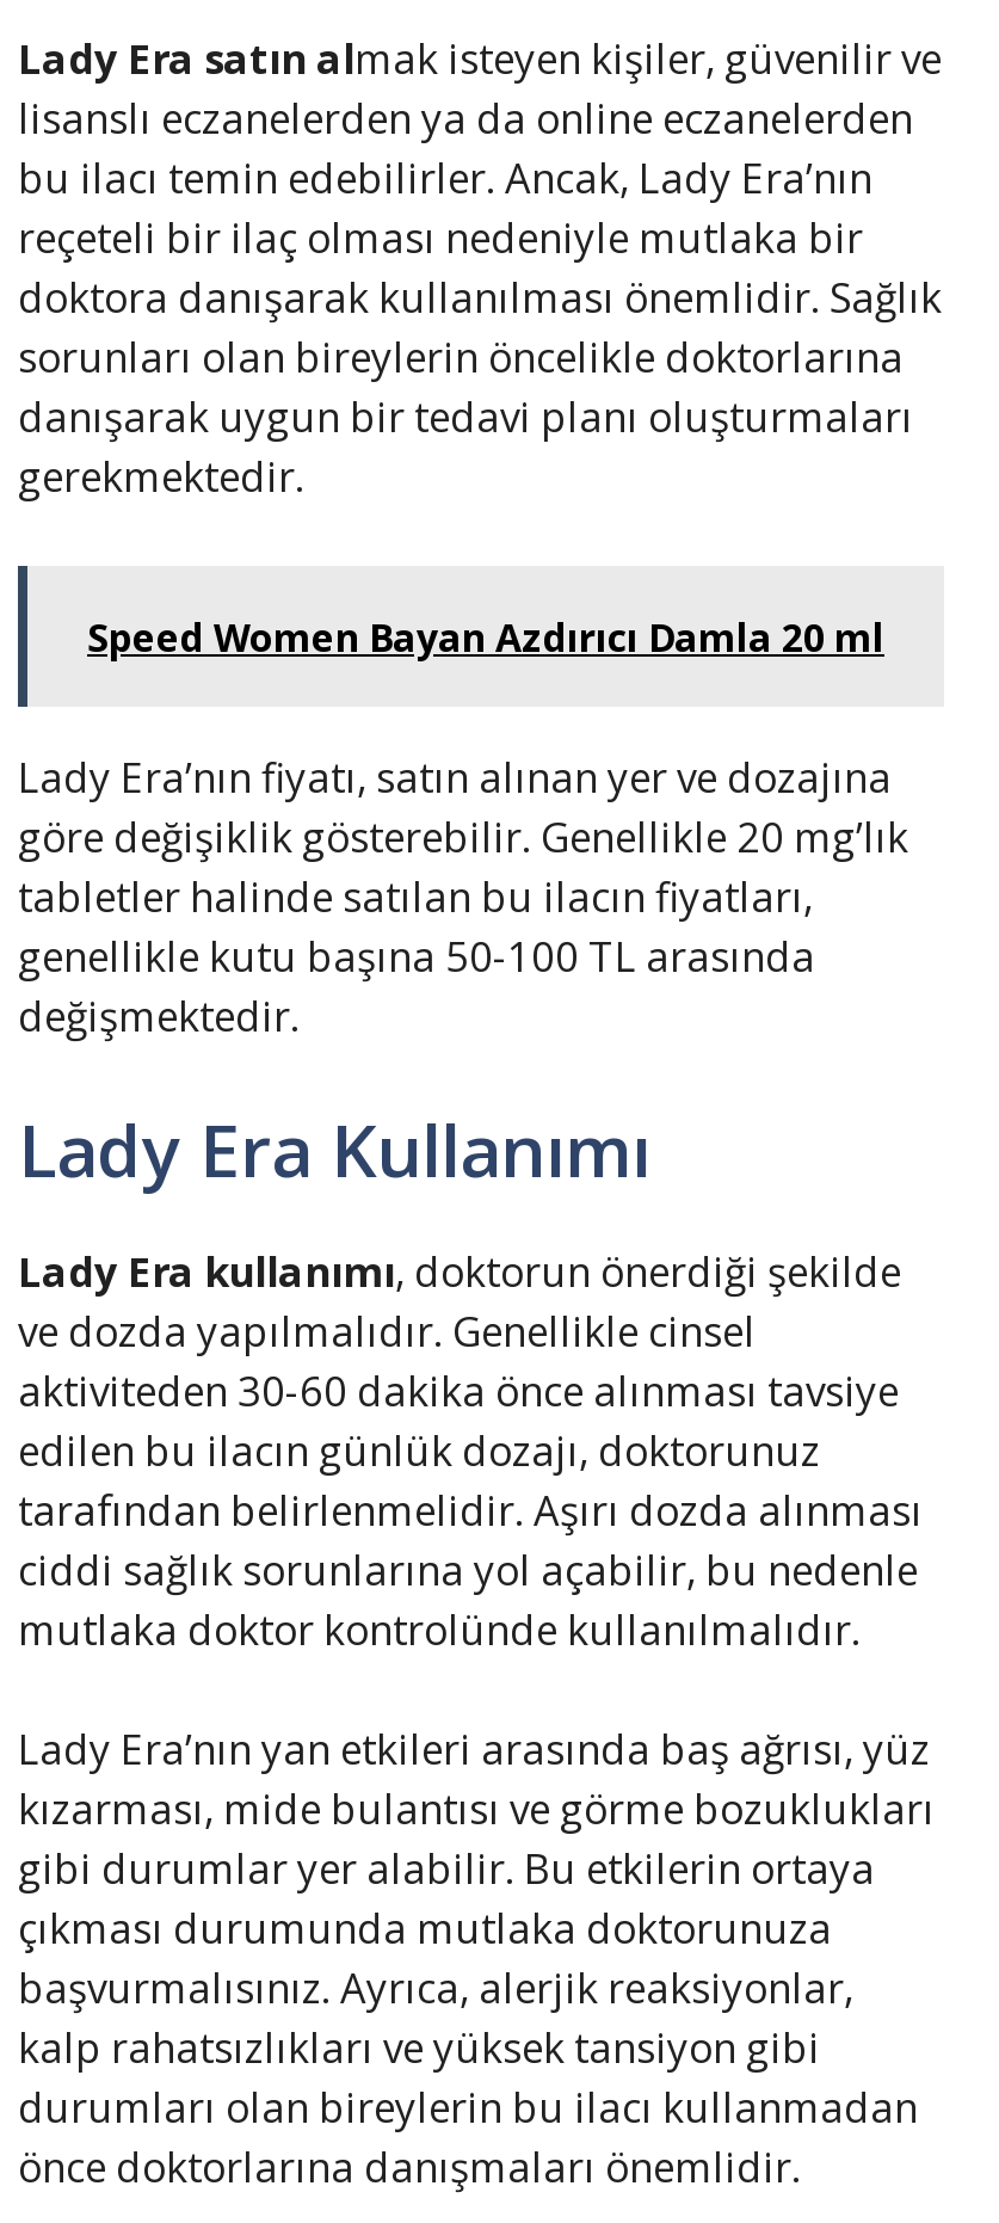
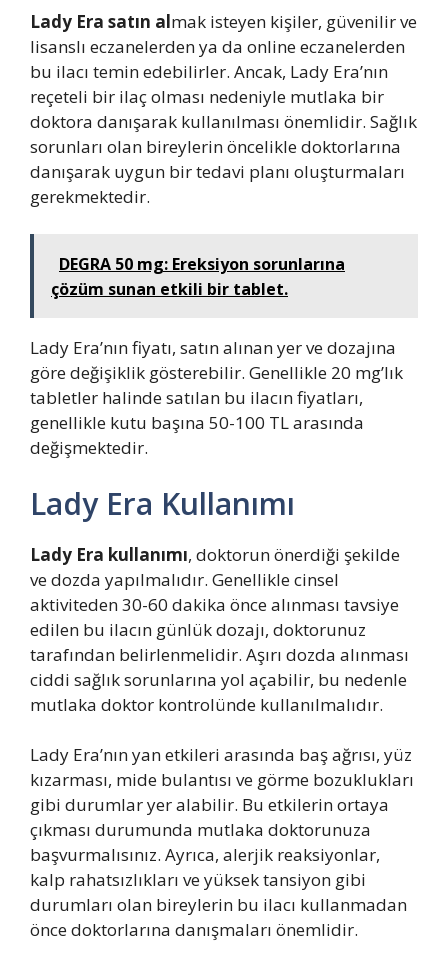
- Speed Women Bayan Azdırıcı Damla 20 ml
+ DEGRA 50 mg: Ereksiyon sorunlarına
+ çözüm sunan etkili bir tablet.
